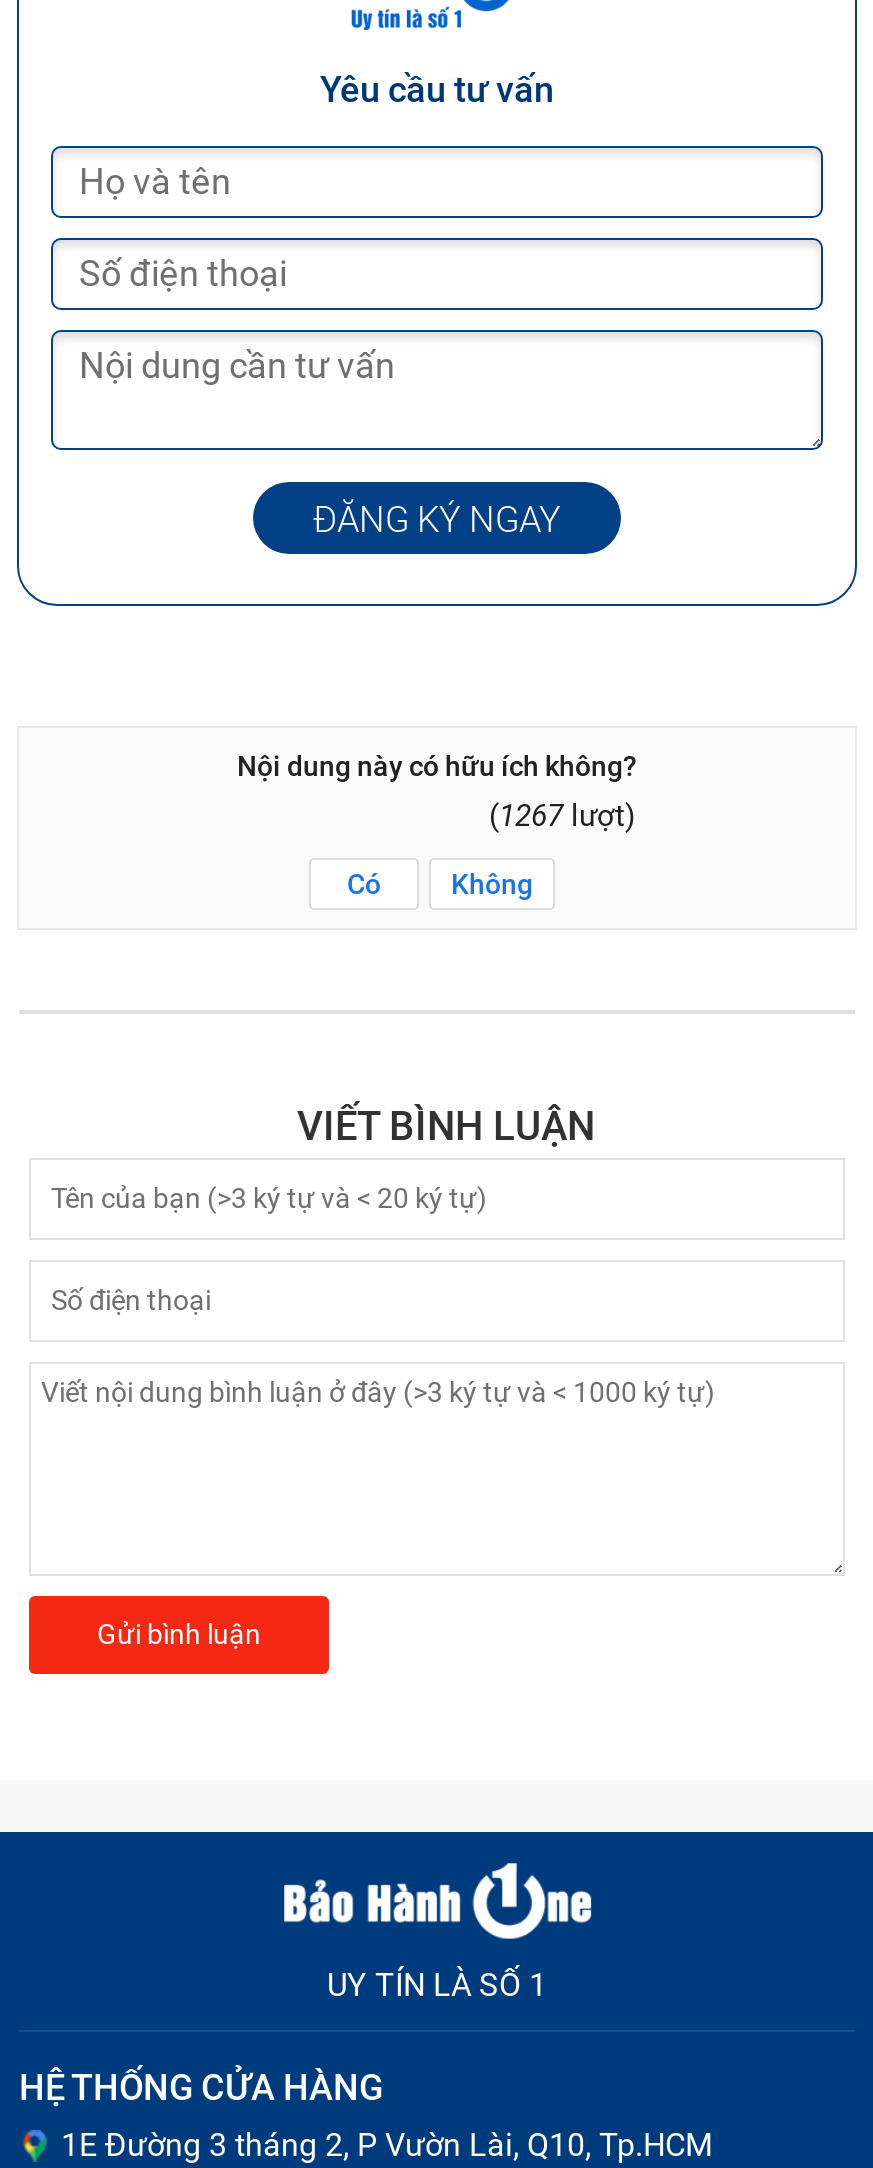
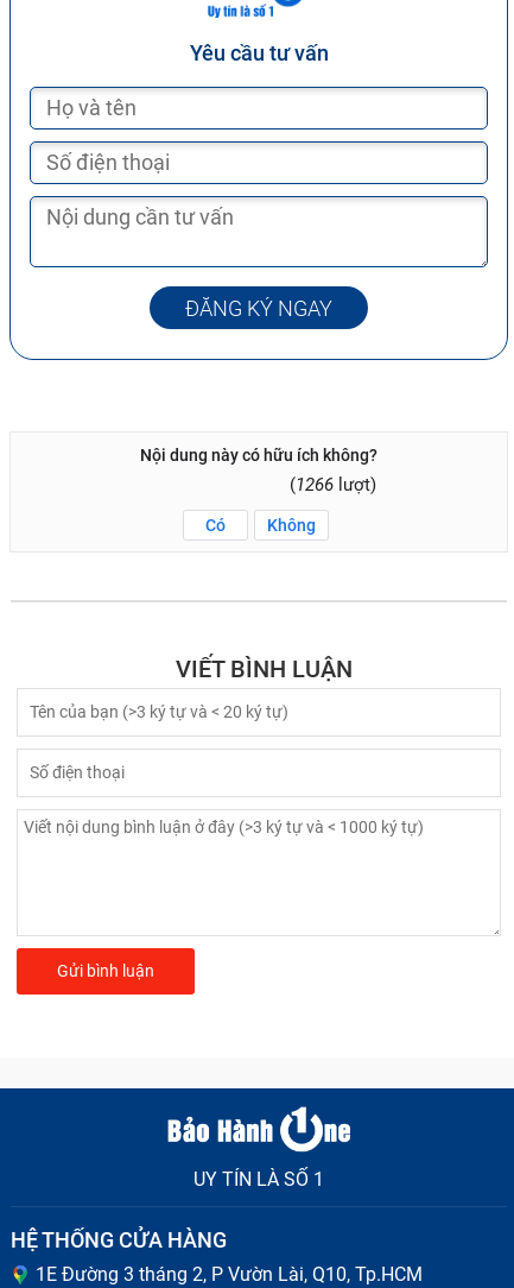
- (1267 lượt)
+ (1266 lượt)
